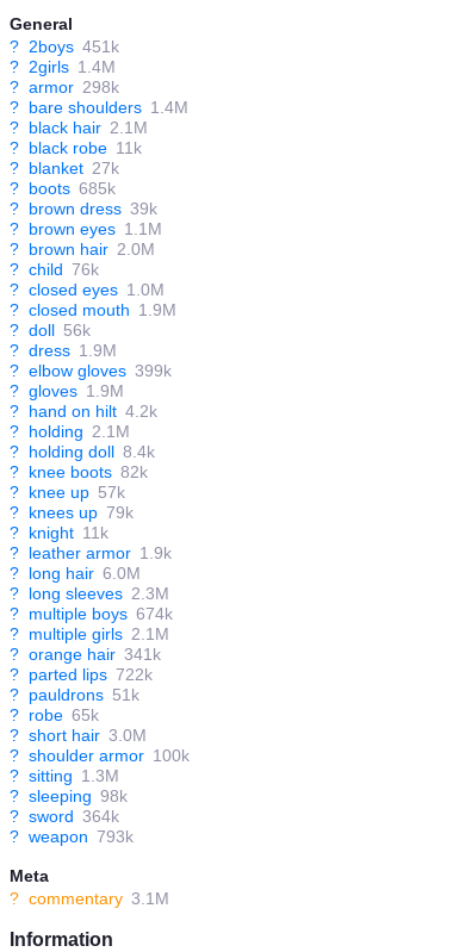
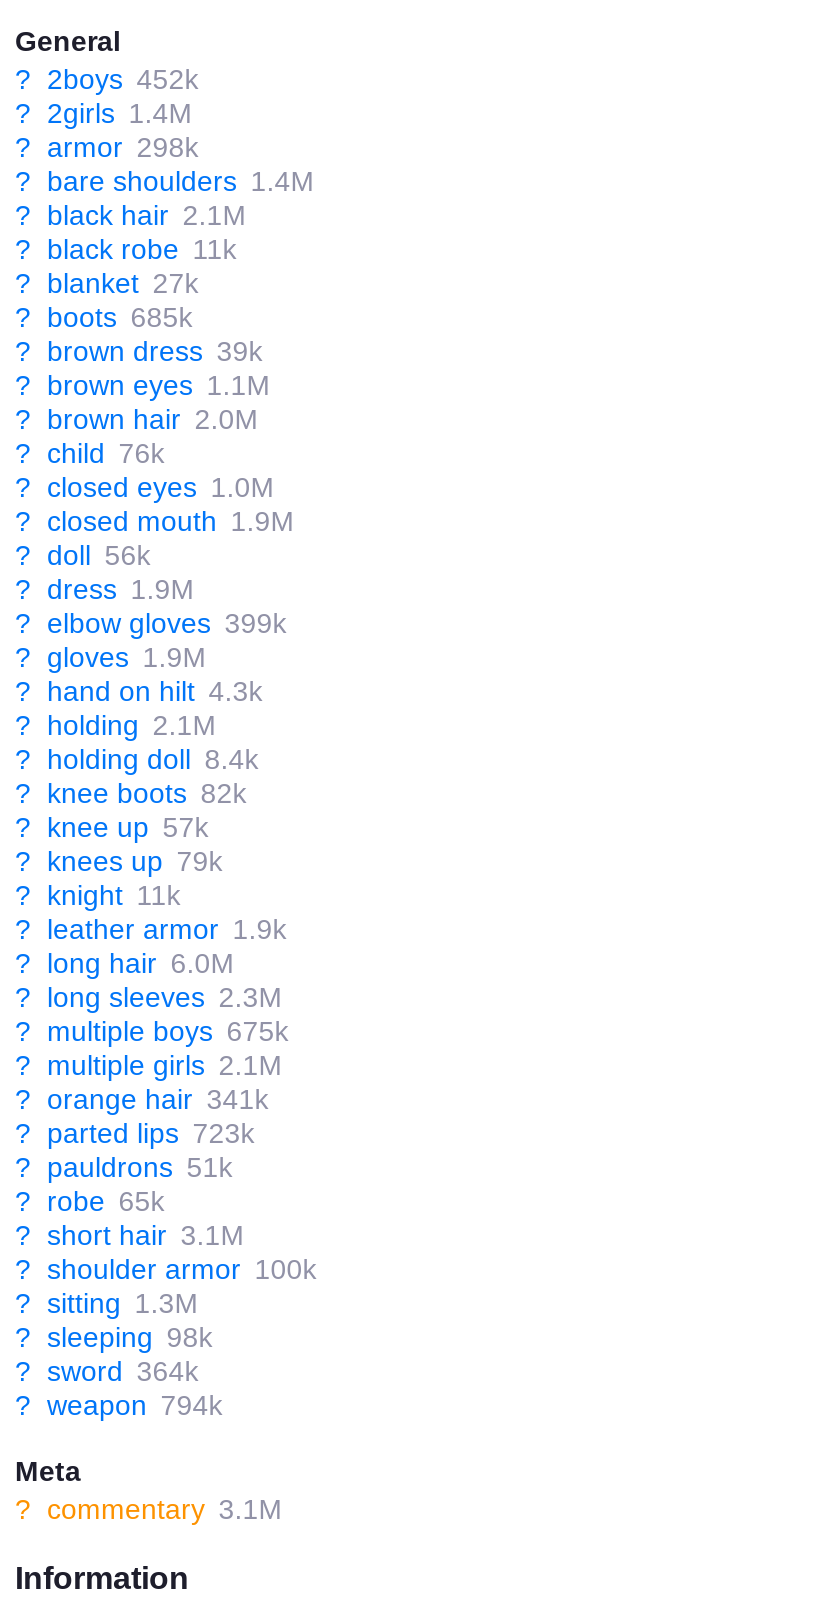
- ? 2boys 451k
+ ? 2boys 452k

- ? hand on hilt 4.2k
+ ? hand on hilt 4.3k

- ? multiple boys 674k
+ ? multiple boys 675k

- ? parted lips 722k
+ ? parted lips 723k

- ? short hair 3.0M
+ ? short hair 3.1M

- ? weapon 793k
+ ? weapon 794k
